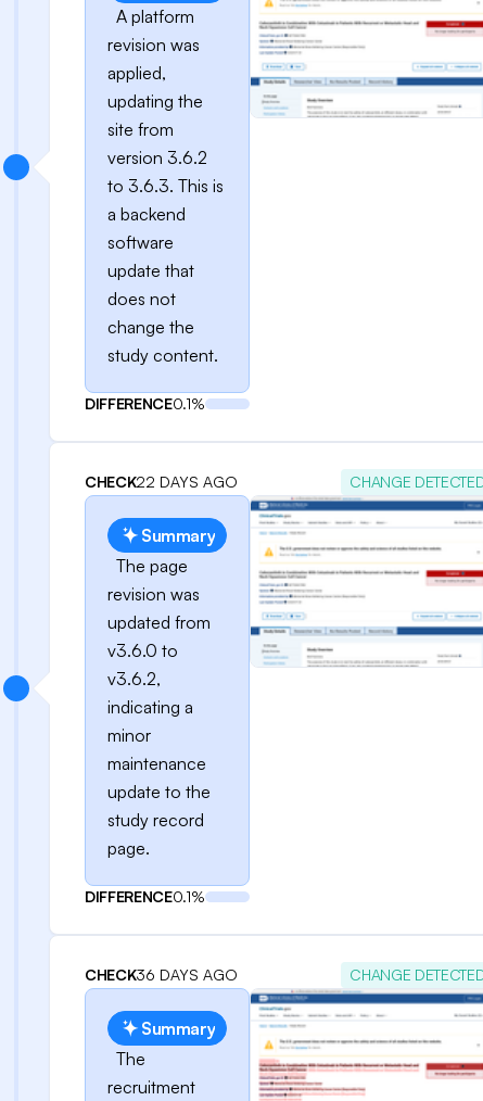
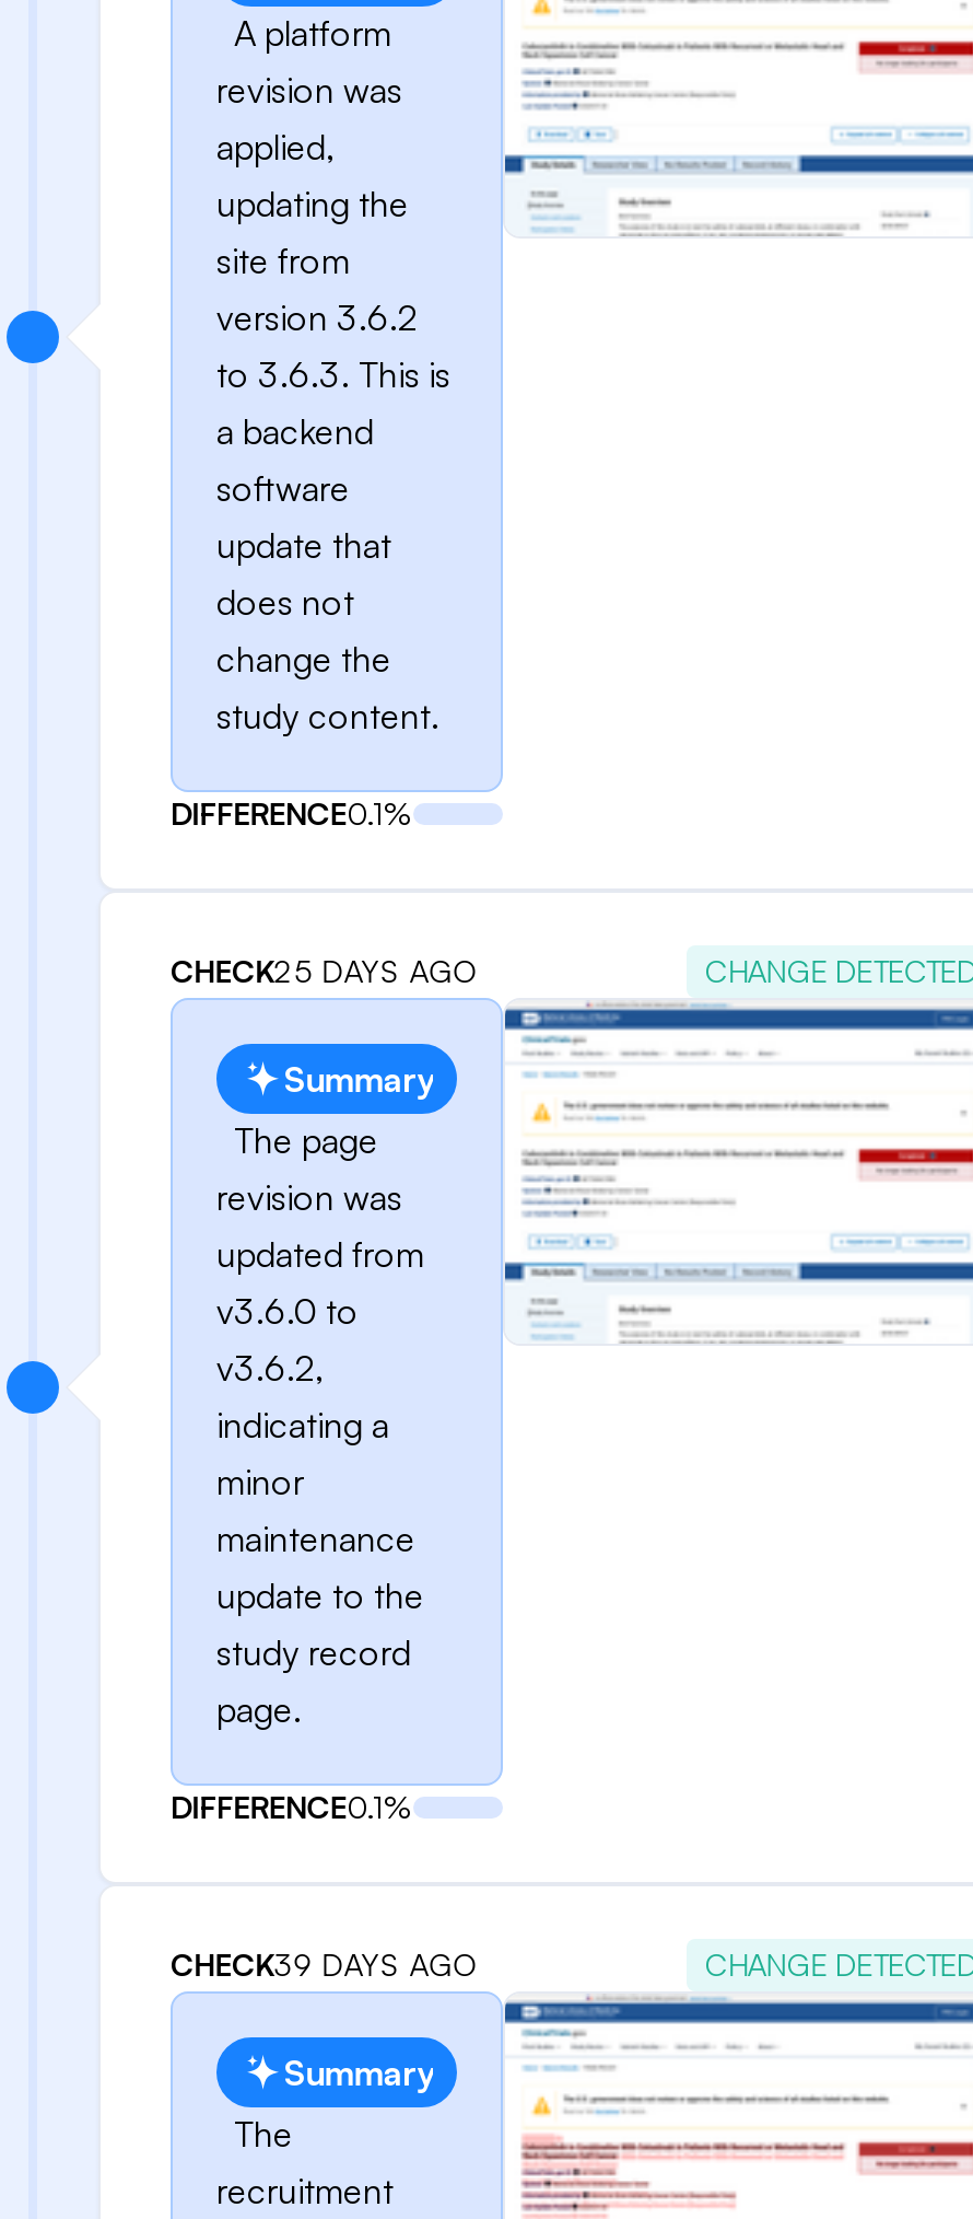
- CHECK22 DAYS AGO
+ CHECK25 DAYS AGO

- CHECK36 DAYS AGO
+ CHECK39 DAYS AGO
